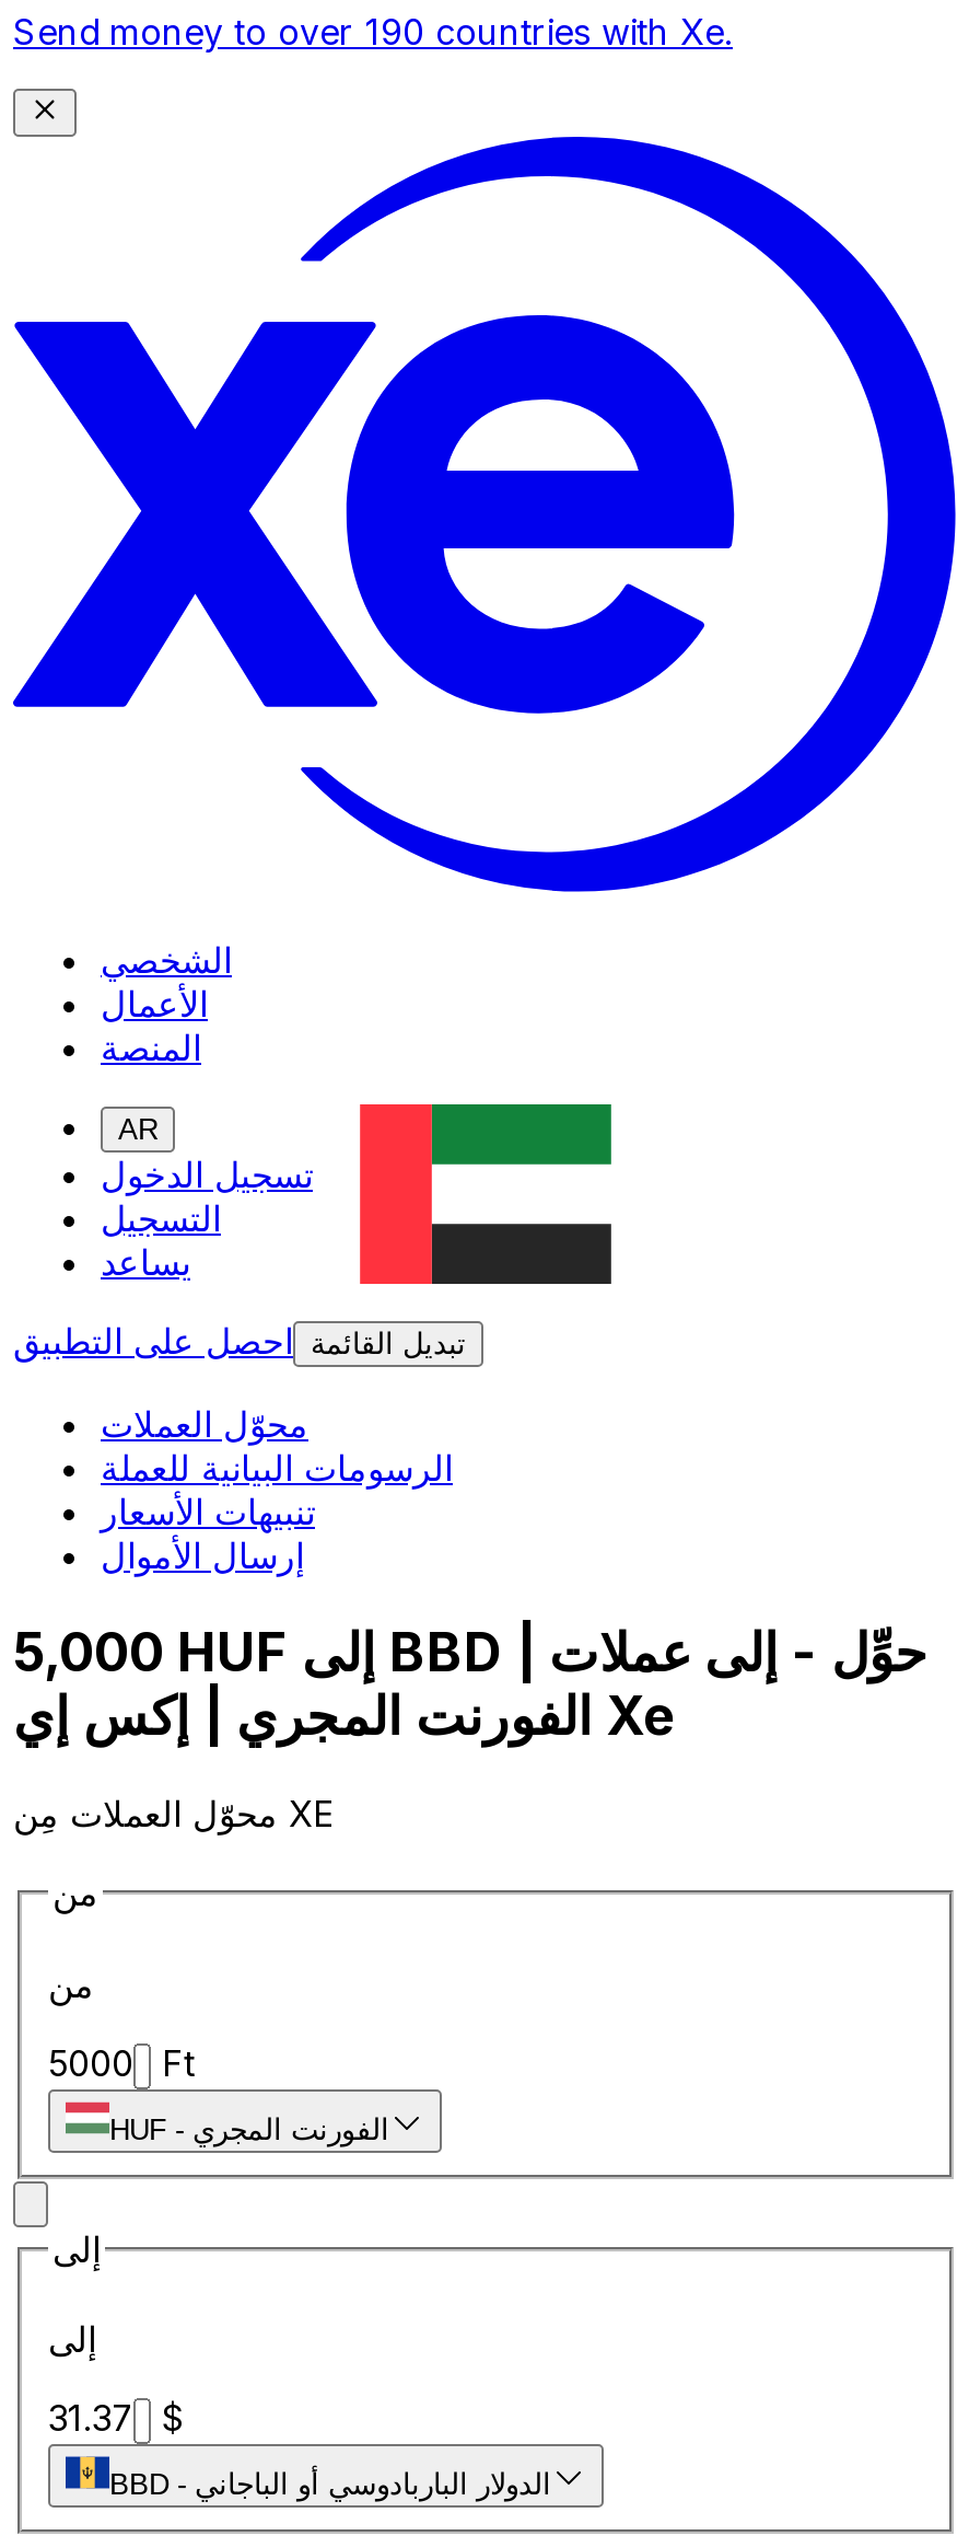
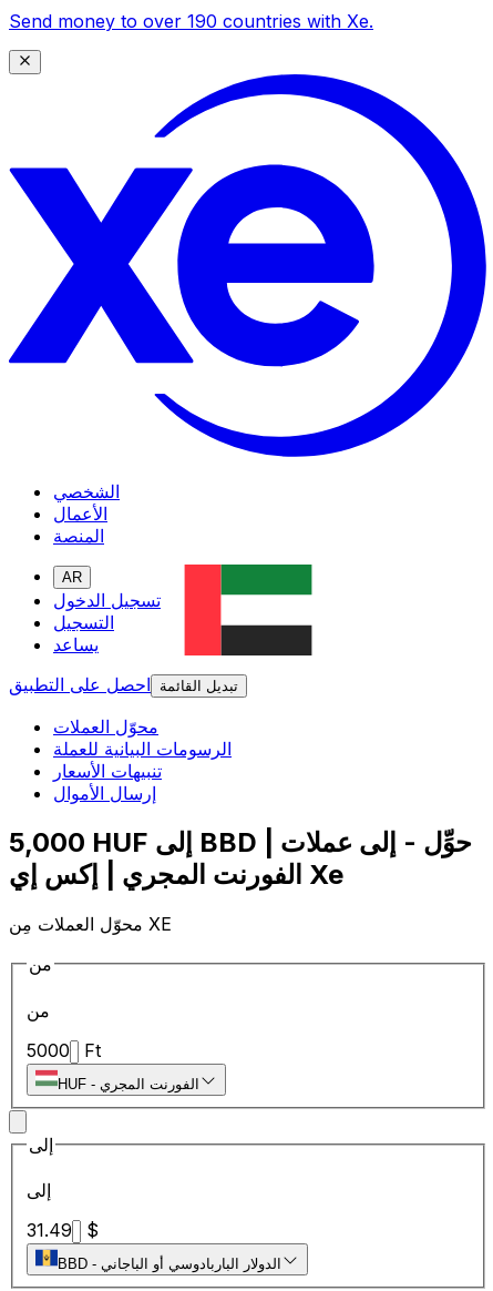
- 31.37 $
+ 31.49 $
